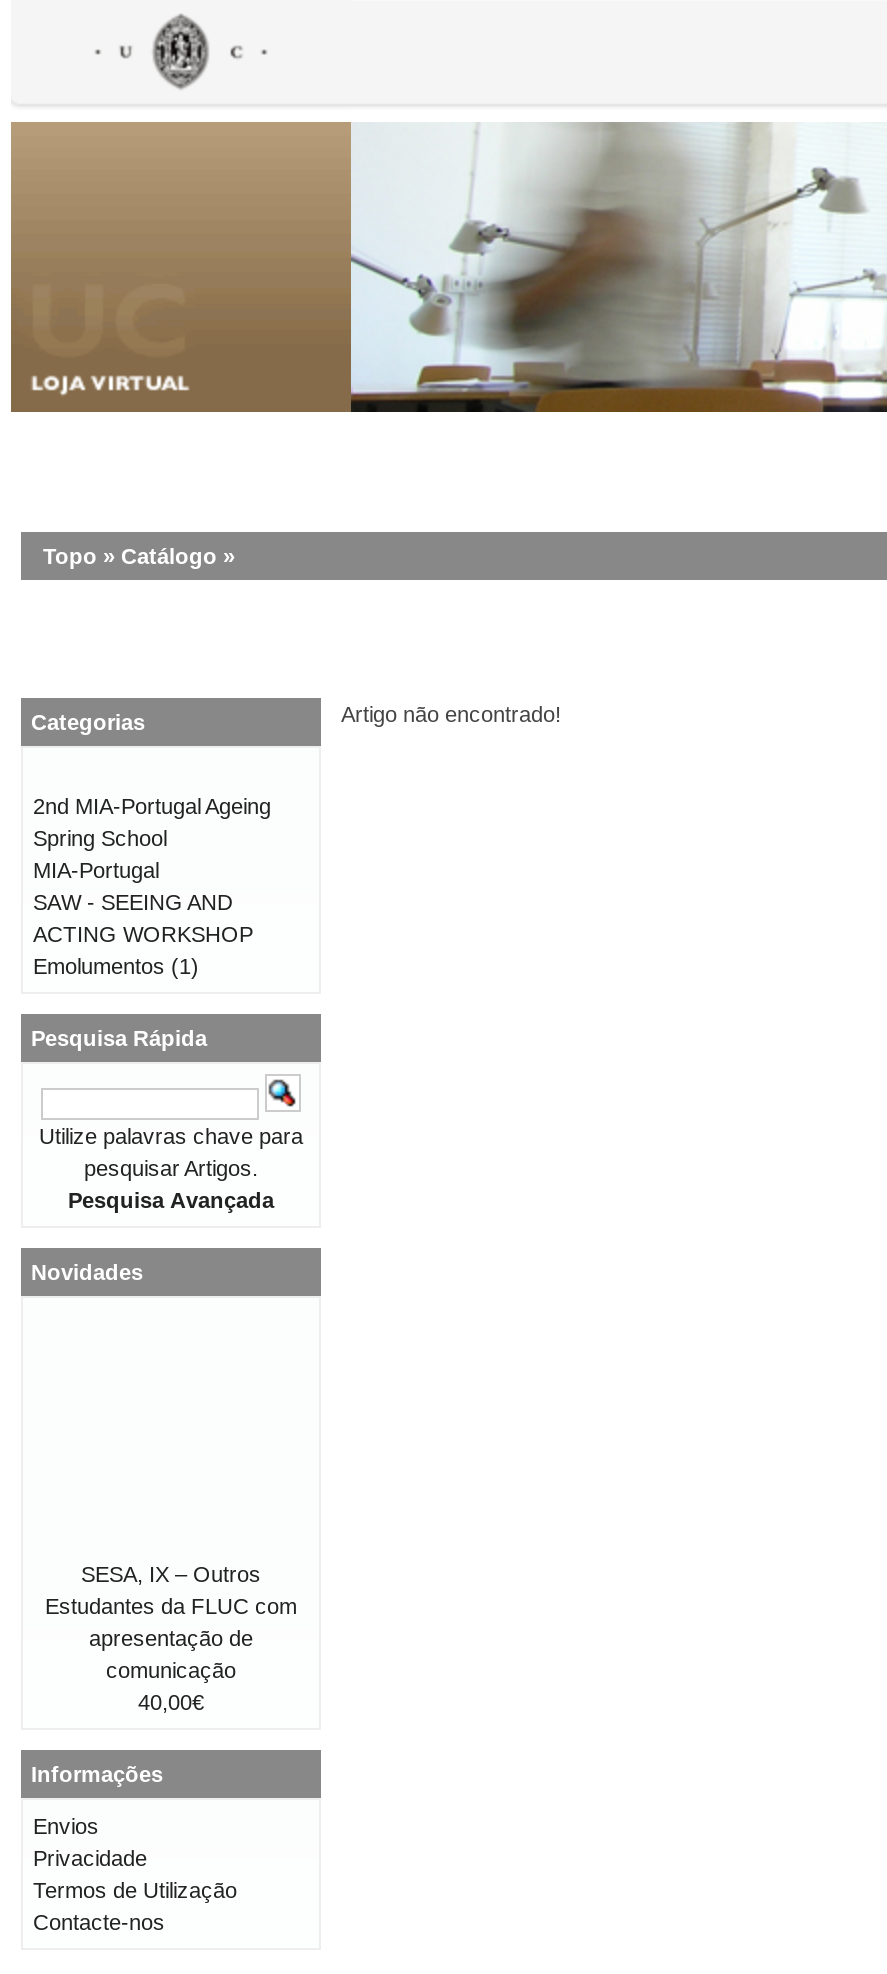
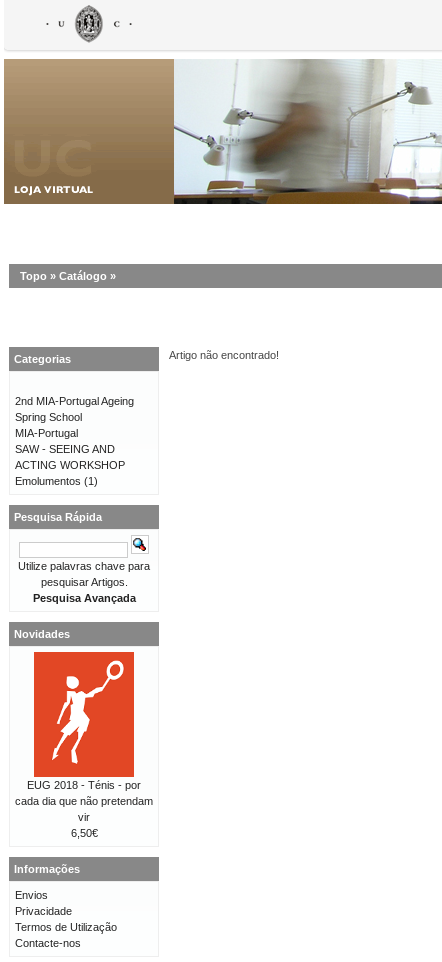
+ [image]

- SESA, IX – Outros
- Estudantes da FLUC com
- apresentação de
- comunicação
- 40,00€
+ EUG 2018 - Ténis - por
+ cada dia que não pretendam
+ vir
+ 6,50€
